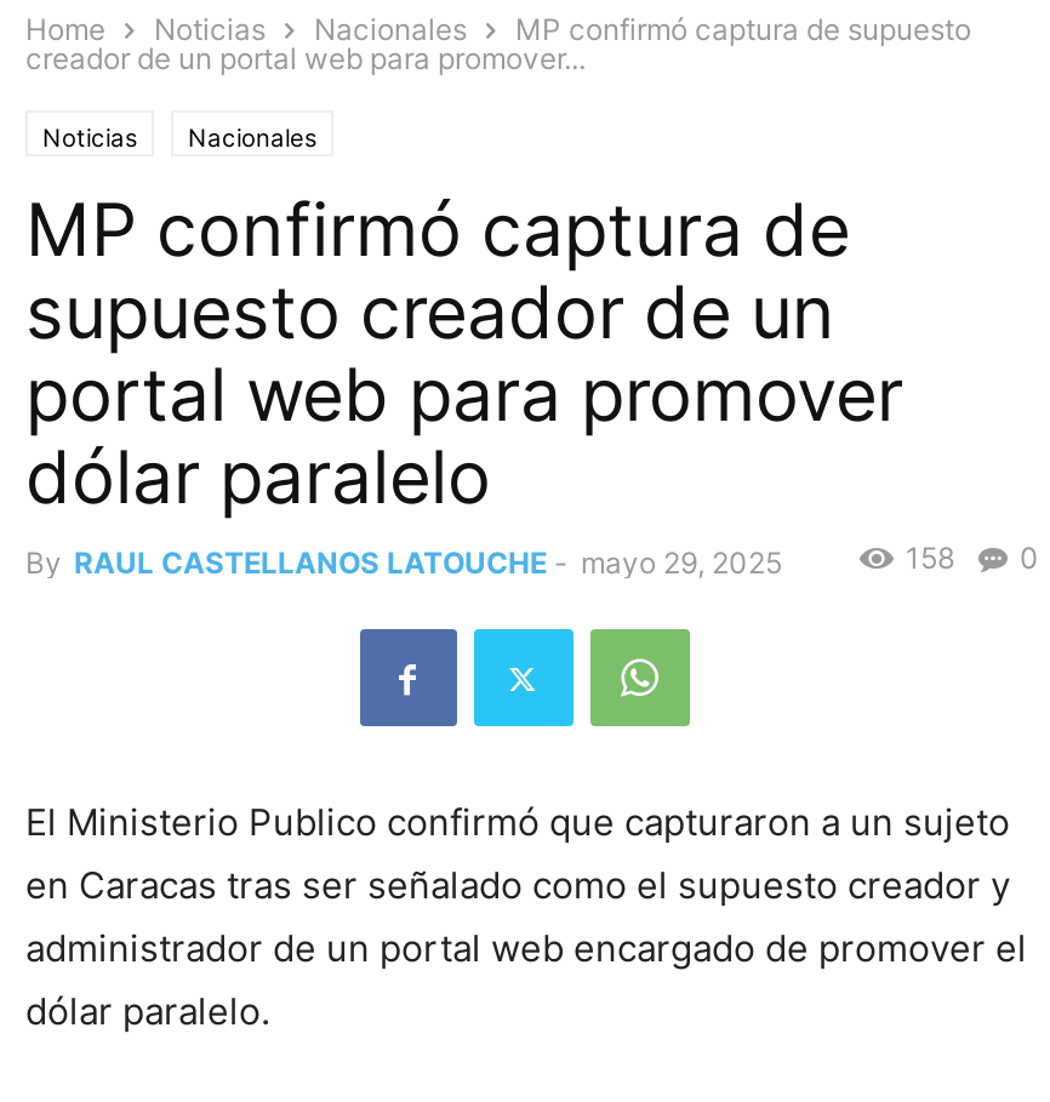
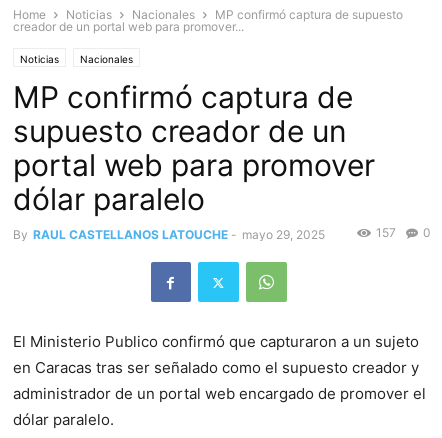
- 158 0
+ 157 0
